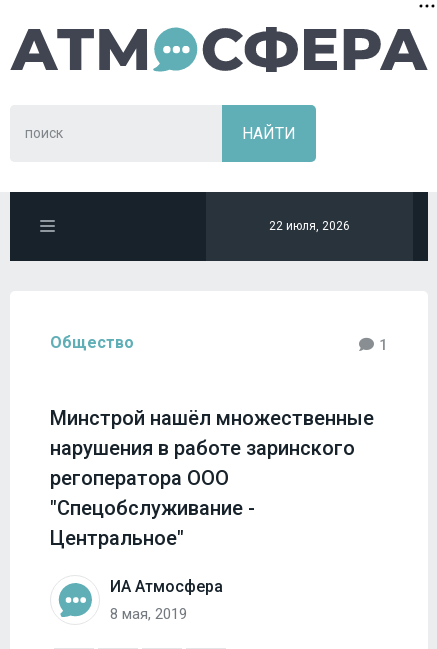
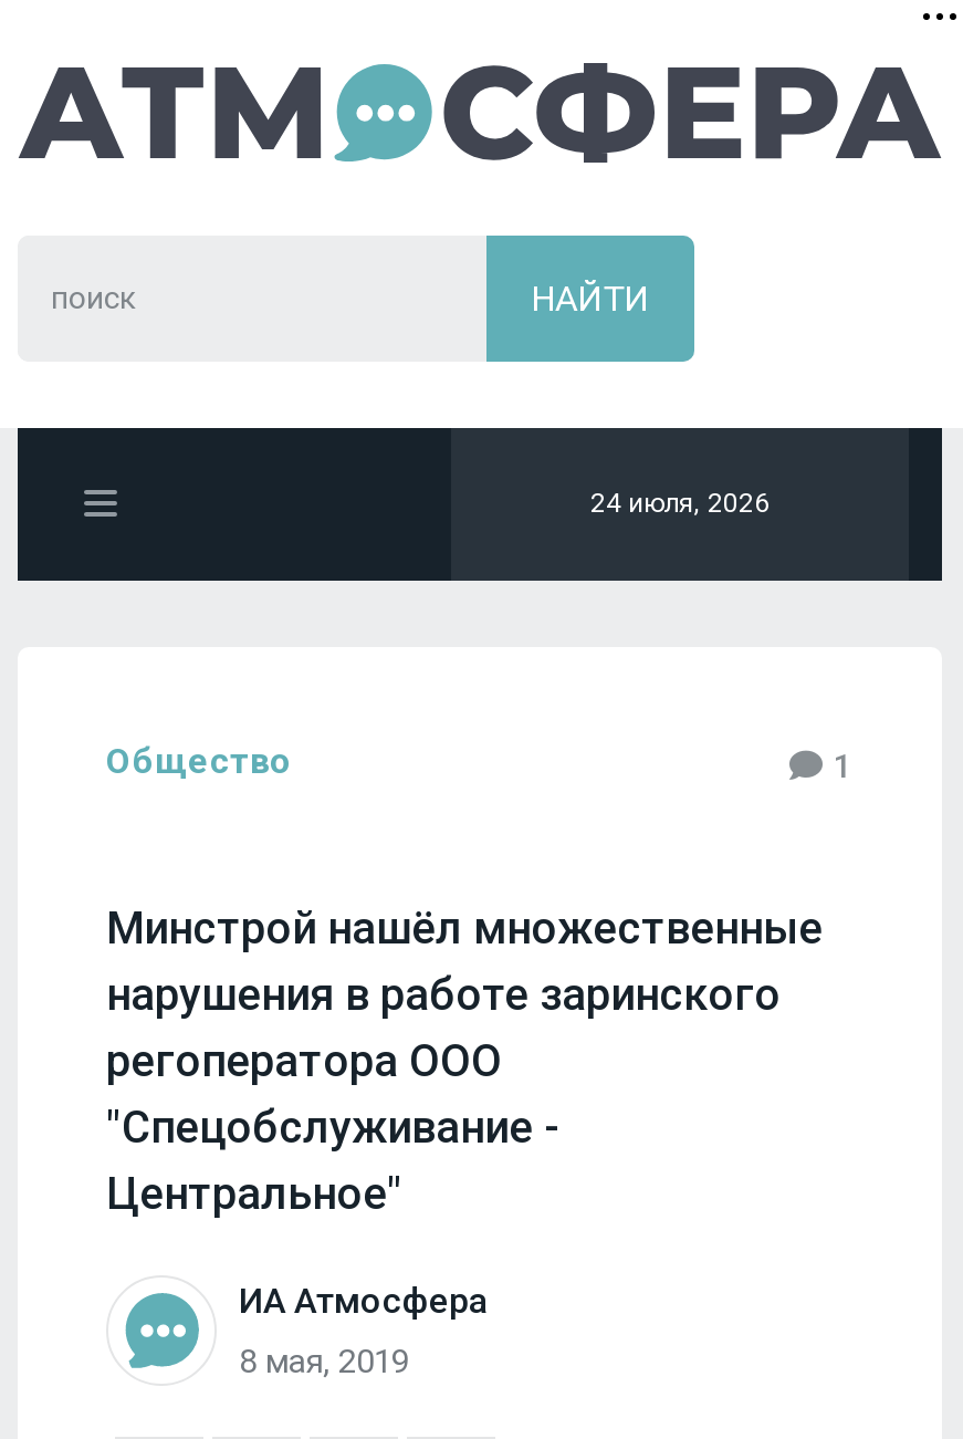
- 22 июля, 2026
+ 24 июля, 2026
